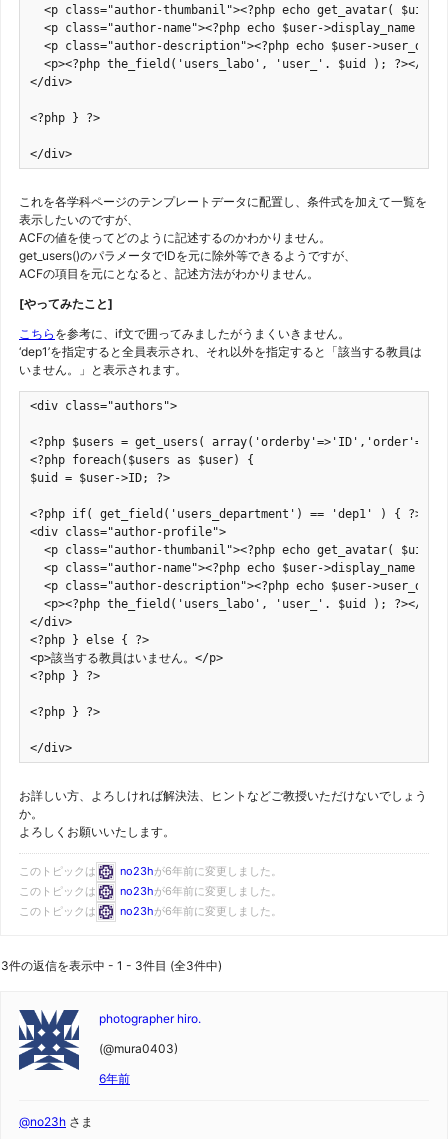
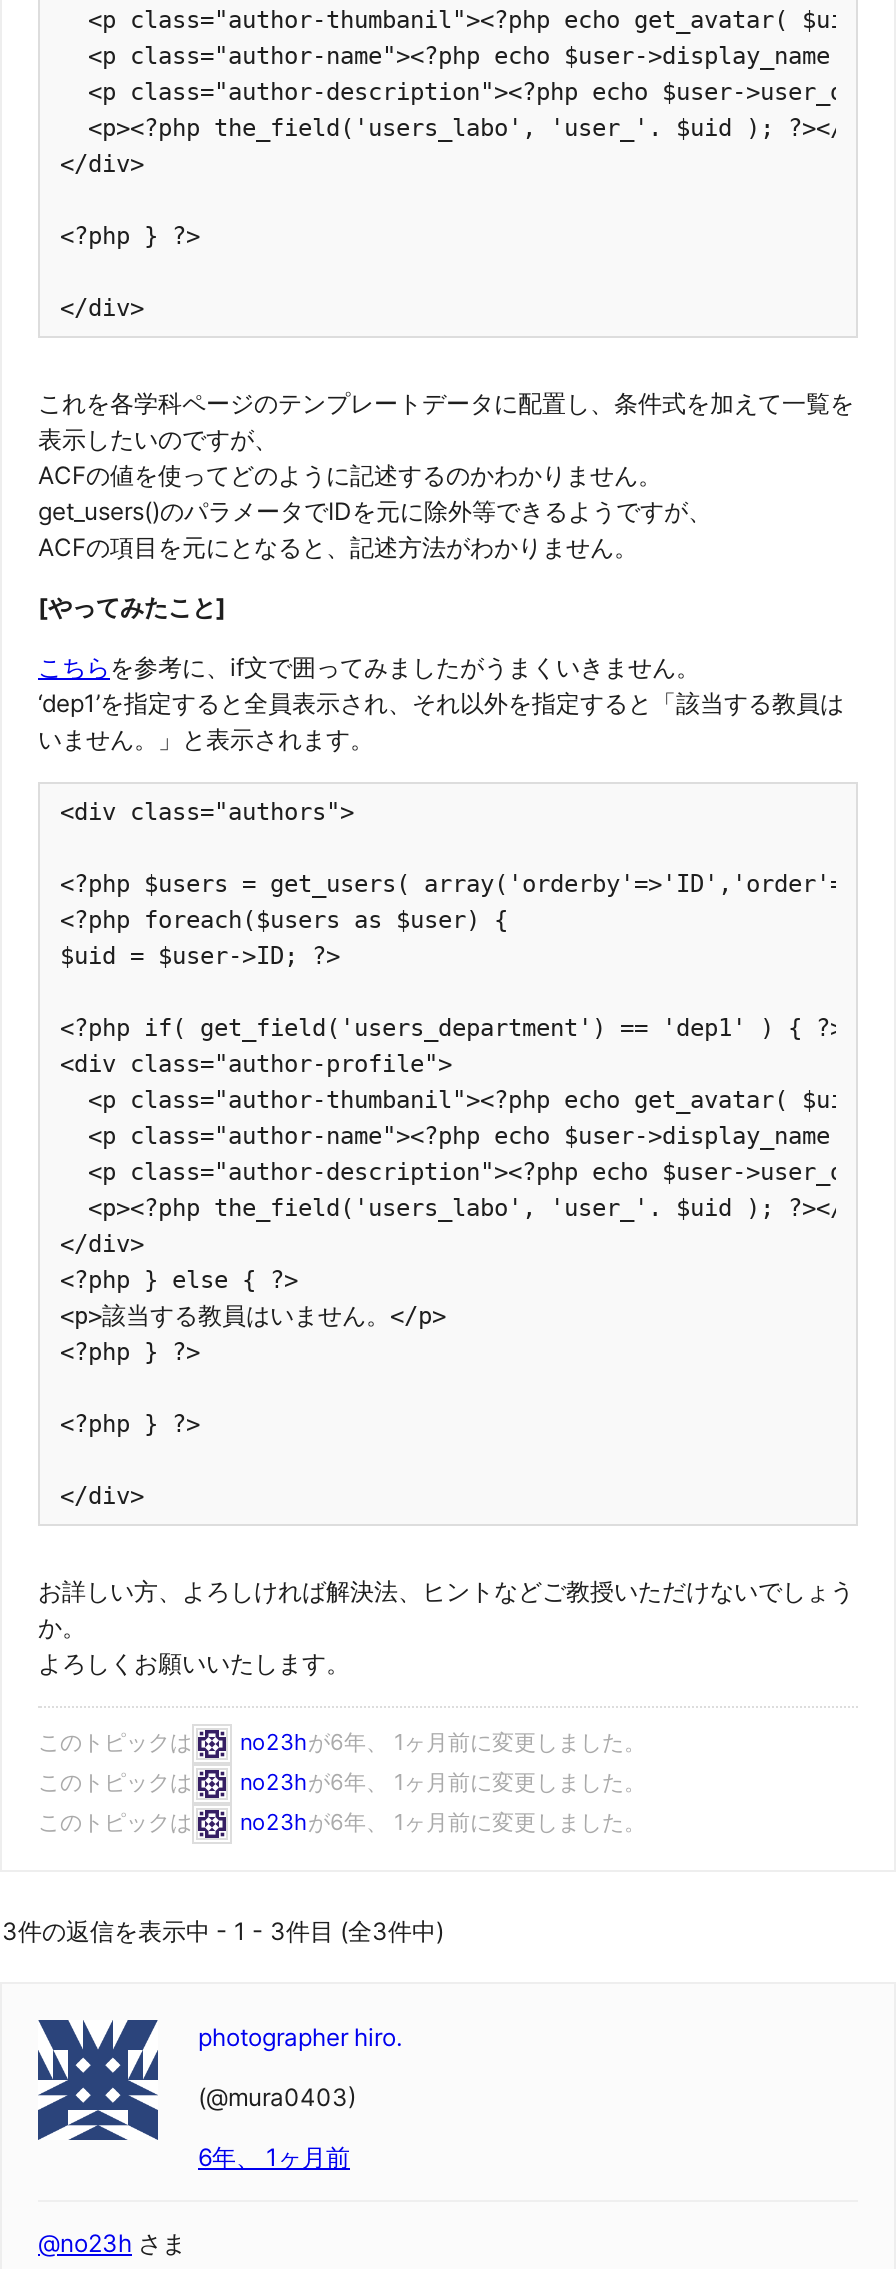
- no23hが6年前に変更しました。
+ no23hが6年、 1ヶ月前に変更しました。

- no23hが6年前に変更しました。
+ no23hが6年、 1ヶ月前に変更しました。

- no23hが6年前に変更しました。
+ no23hが6年、 1ヶ月前に変更しました。

- 6年前
+ 6年、 1ヶ月前
